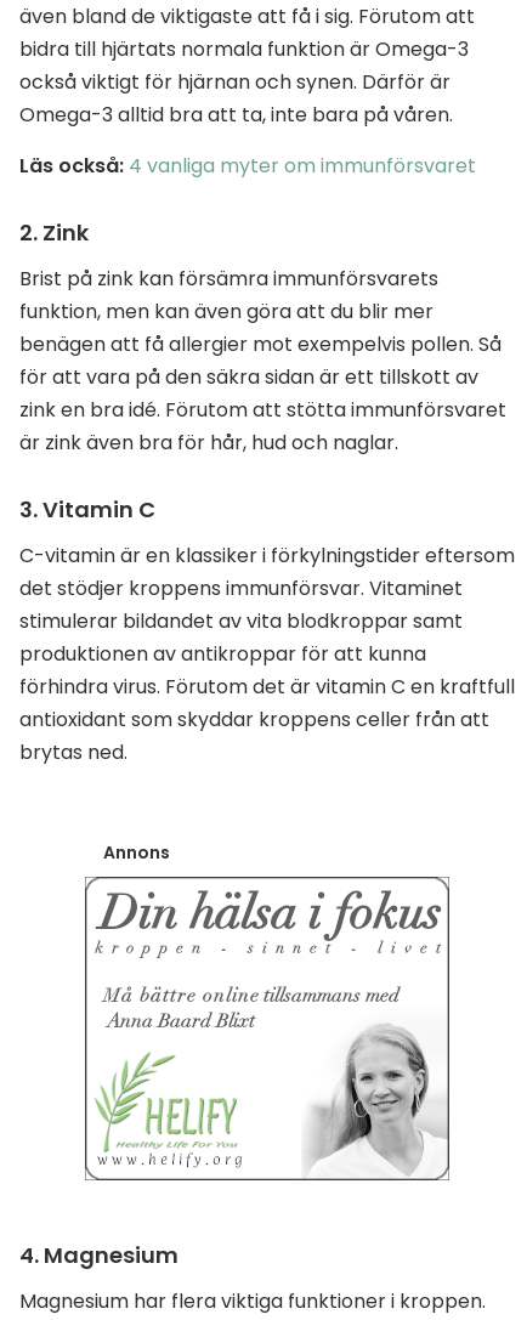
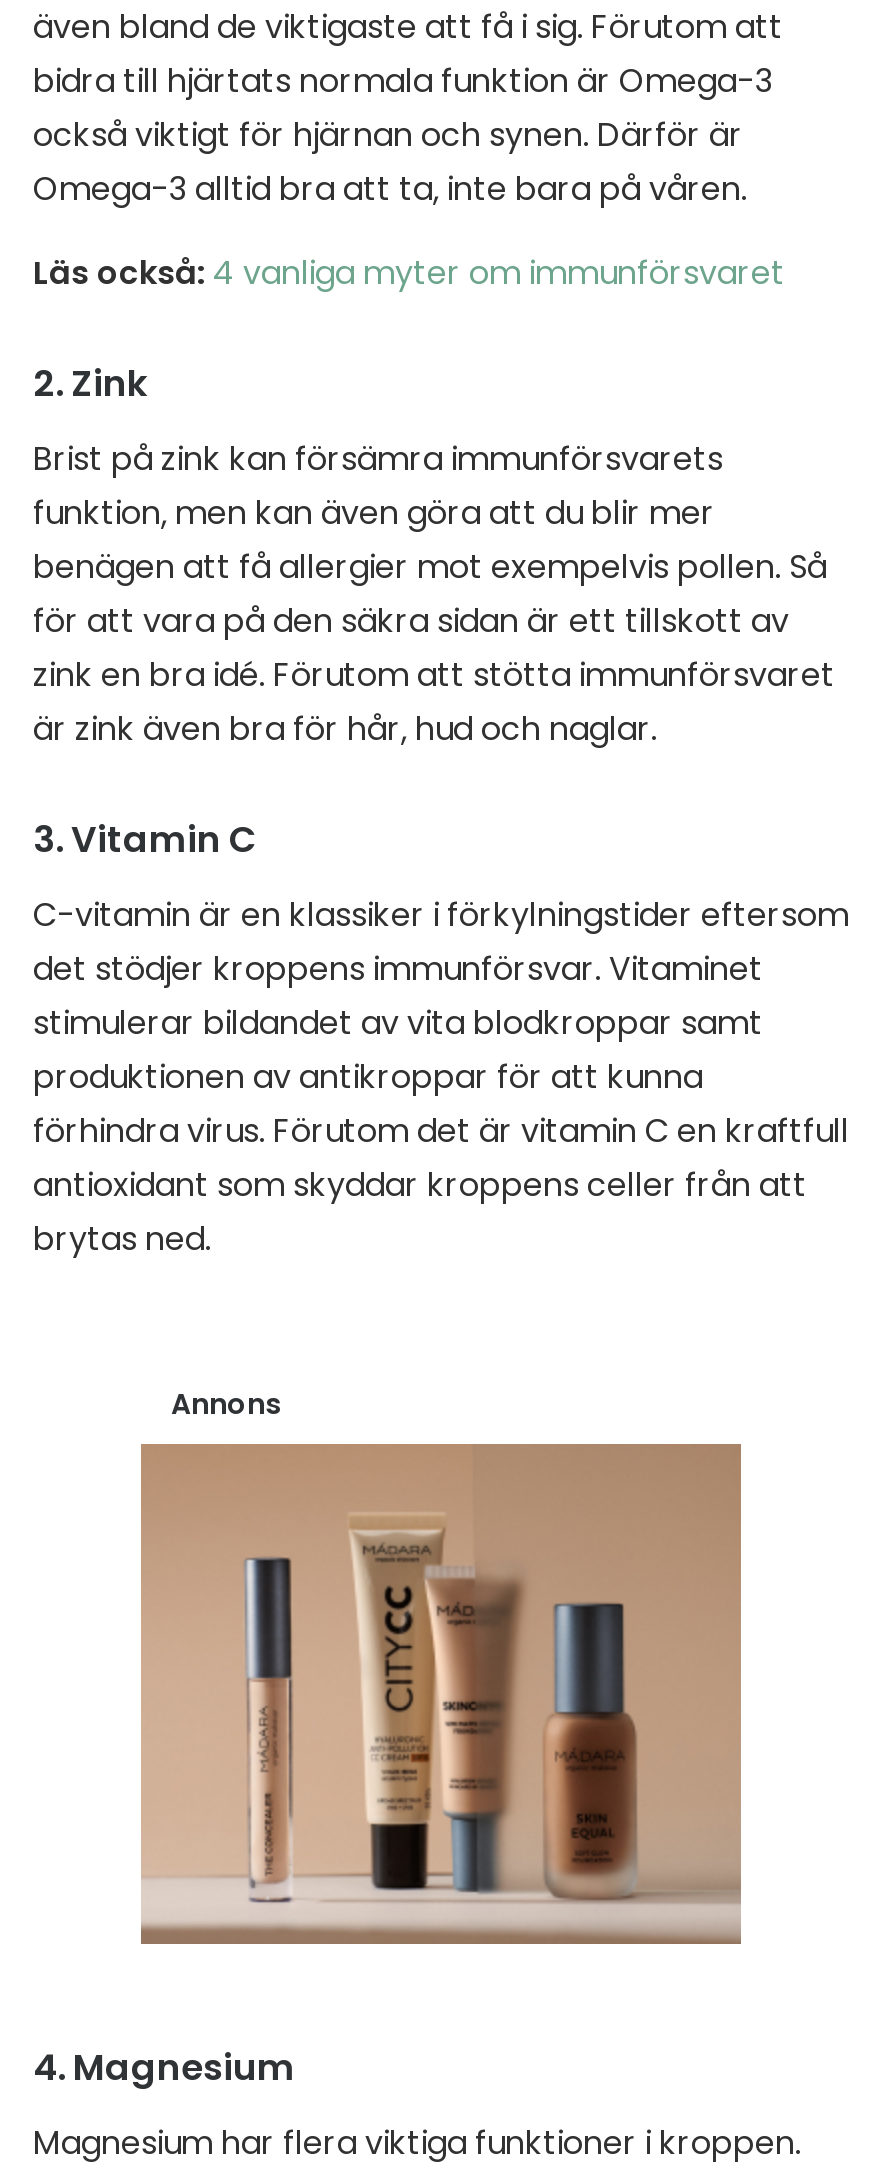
- [image]
+ [image]
